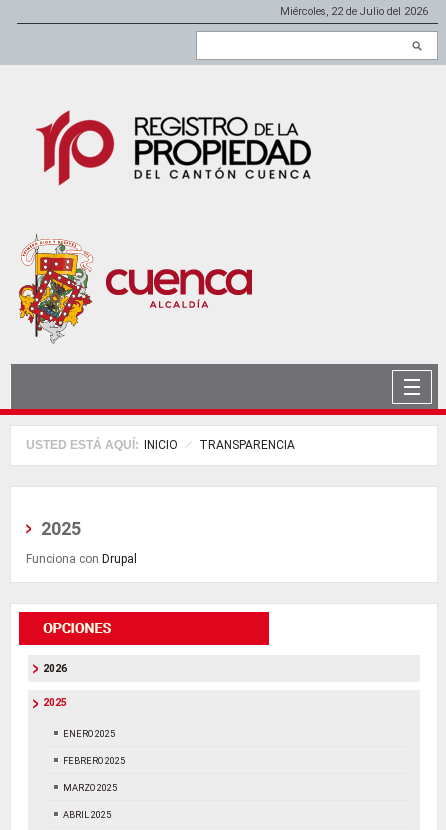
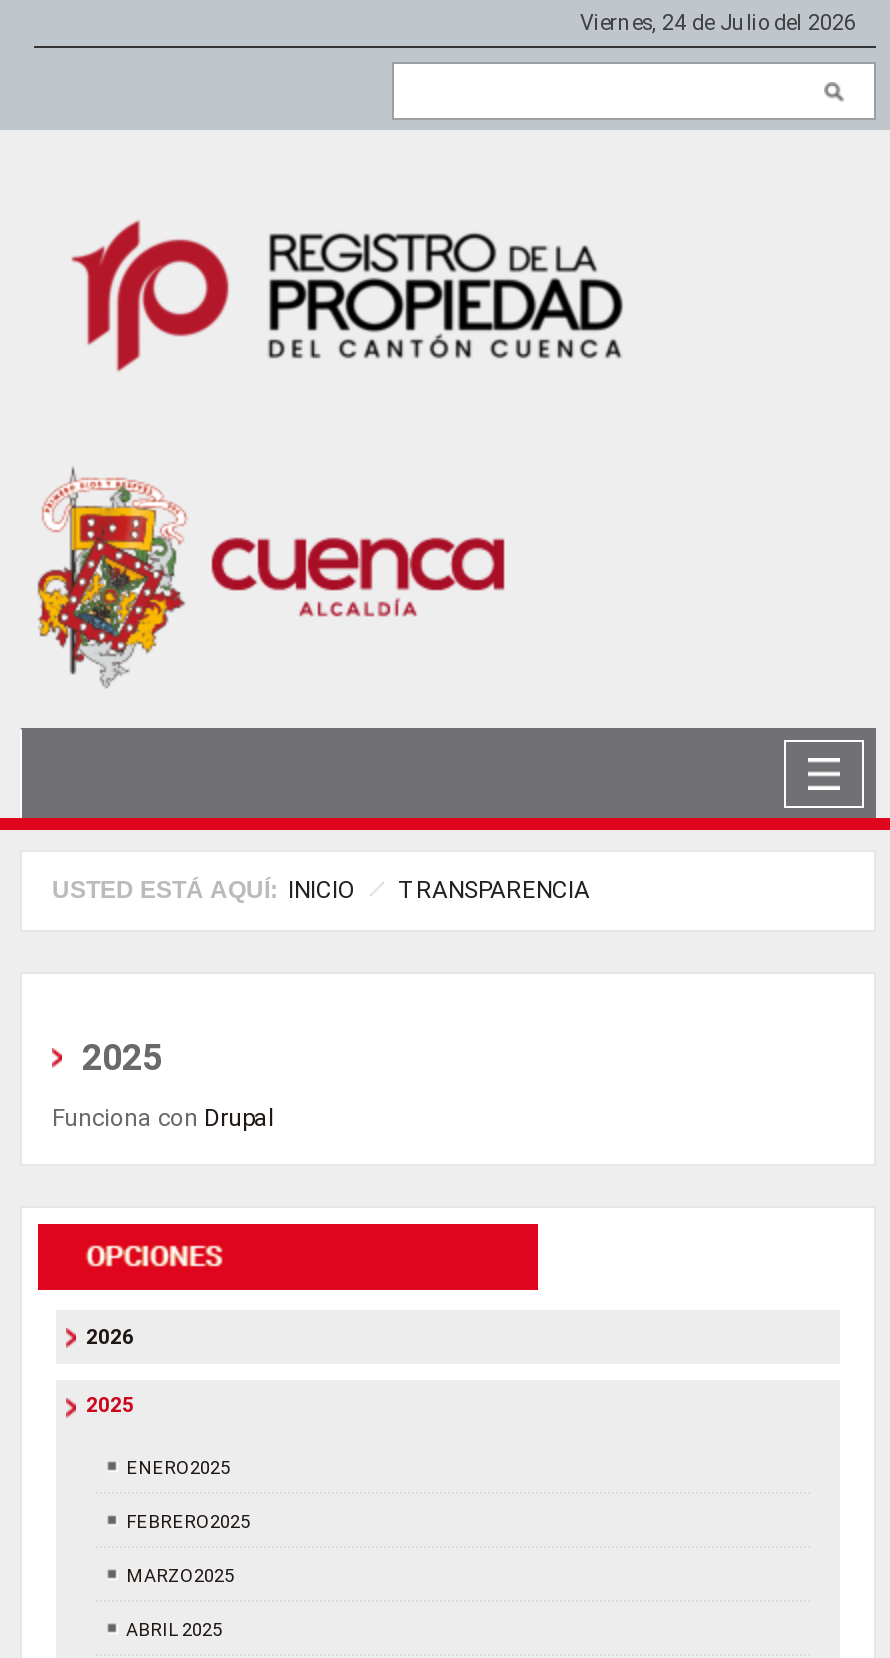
- Miércoles, 22 de Julio del 2026
+ Viernes, 24 de Julio del 2026
